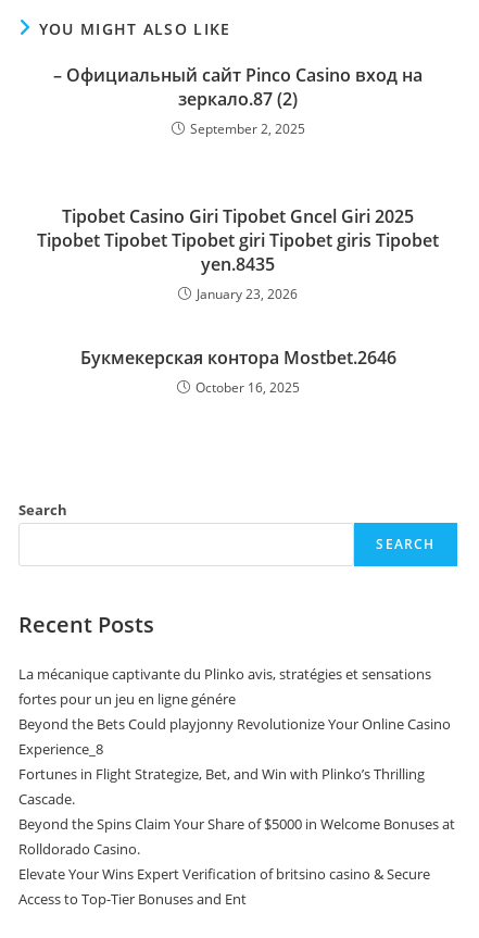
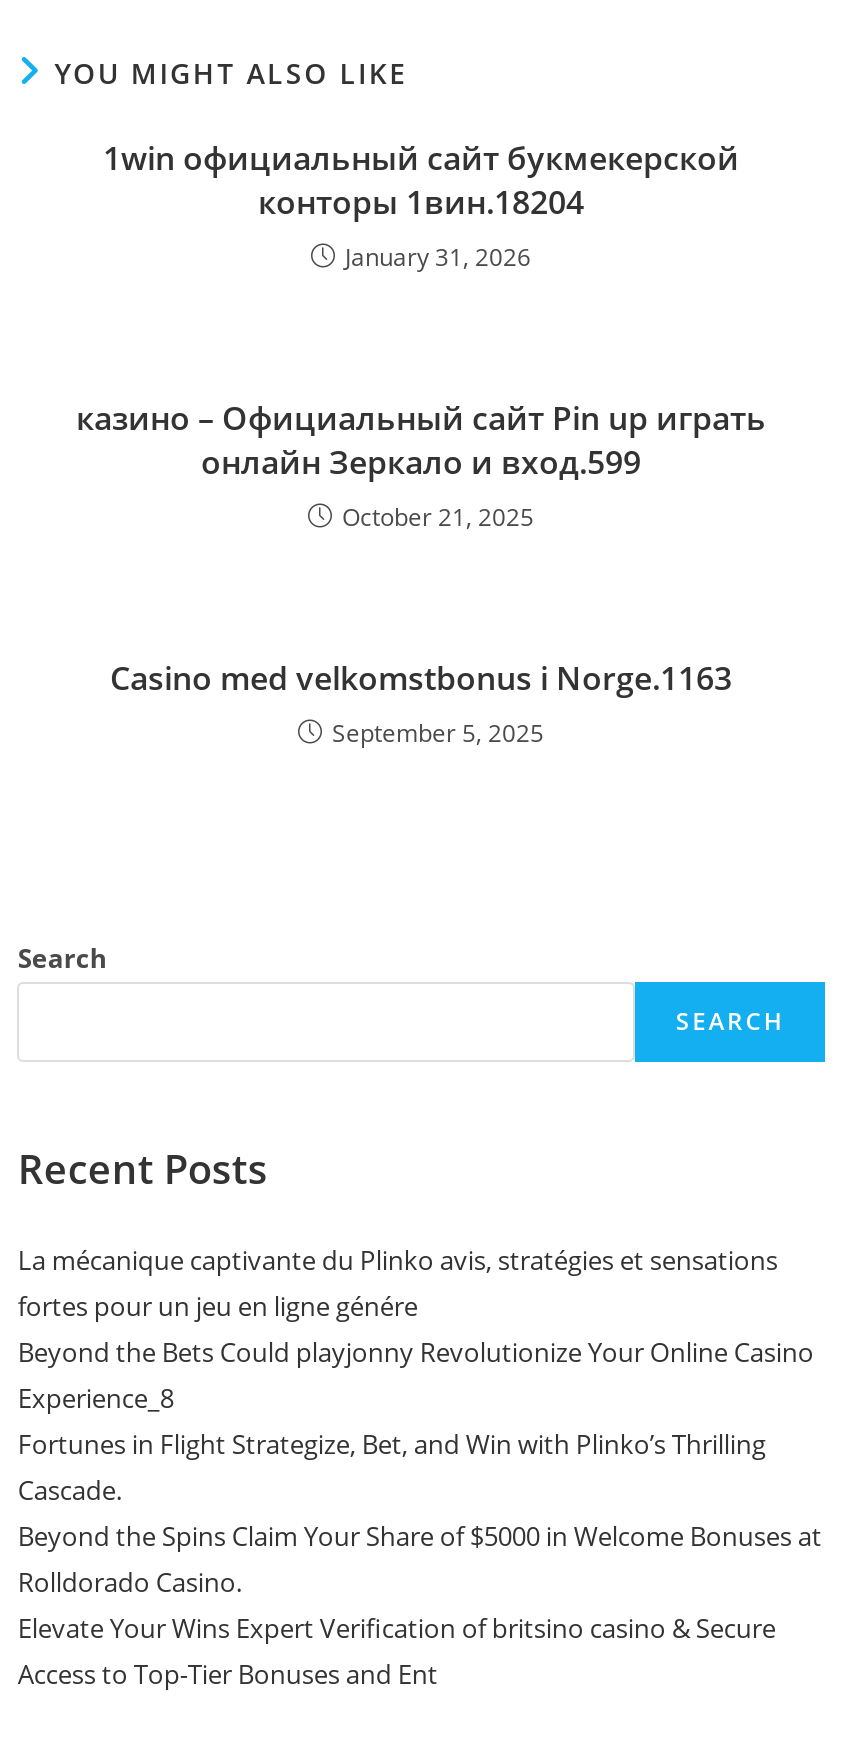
- – Официальный сайт Pinco Casino вход на
- зеркало.87 (2)
- September 2, 2025
+ 1win официальный сайт букмекерской
+ конторы 1вин.18204
+ January 31, 2026

- Tipobet Casino Giri Tipobet Gncel Giri 2025
- Tipobet Tipobet Tipobet giri Tipobet giris Tipobet
- yen.8435
- January 23, 2026
+ казино – Официальный сайт Pin up играть
+ онлайн Зеркало и вход.599
+ October 21, 2025

- Букмекерская контора Mostbet.2646
- October 16, 2025
+ Casino med velkomstbonus i Norge.1163
+ September 5, 2025
